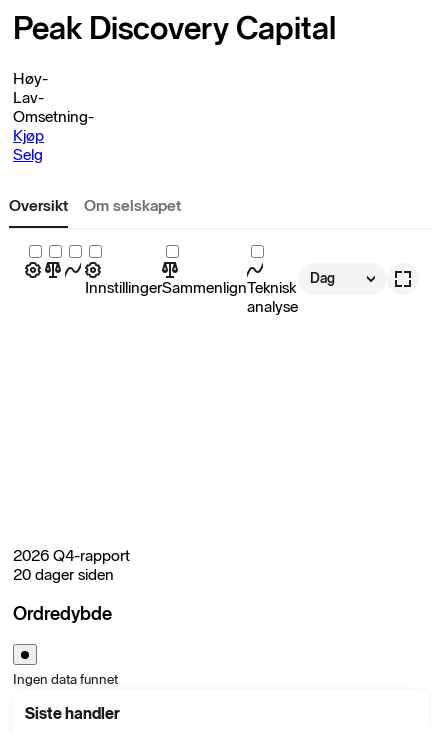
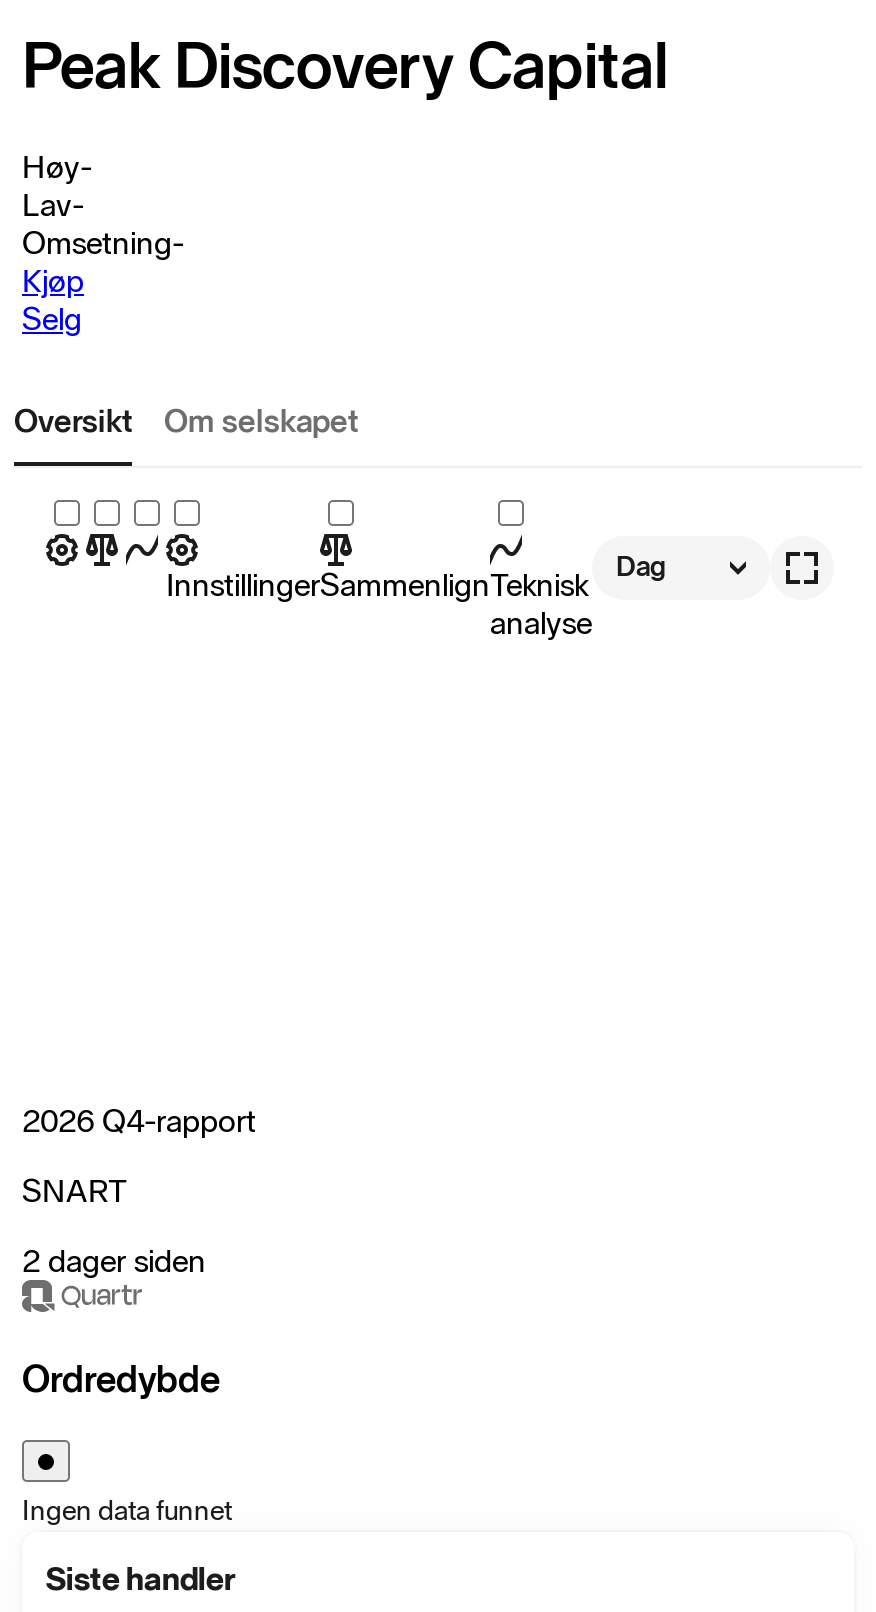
- 20 dager siden
+ SNART
+ 2 dager siden
